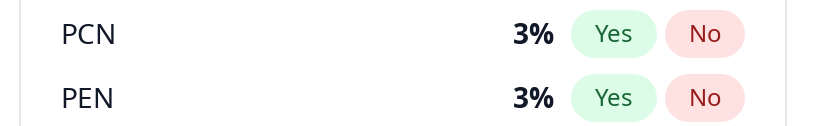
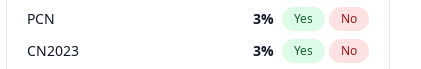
- PEN
+ CN2023
